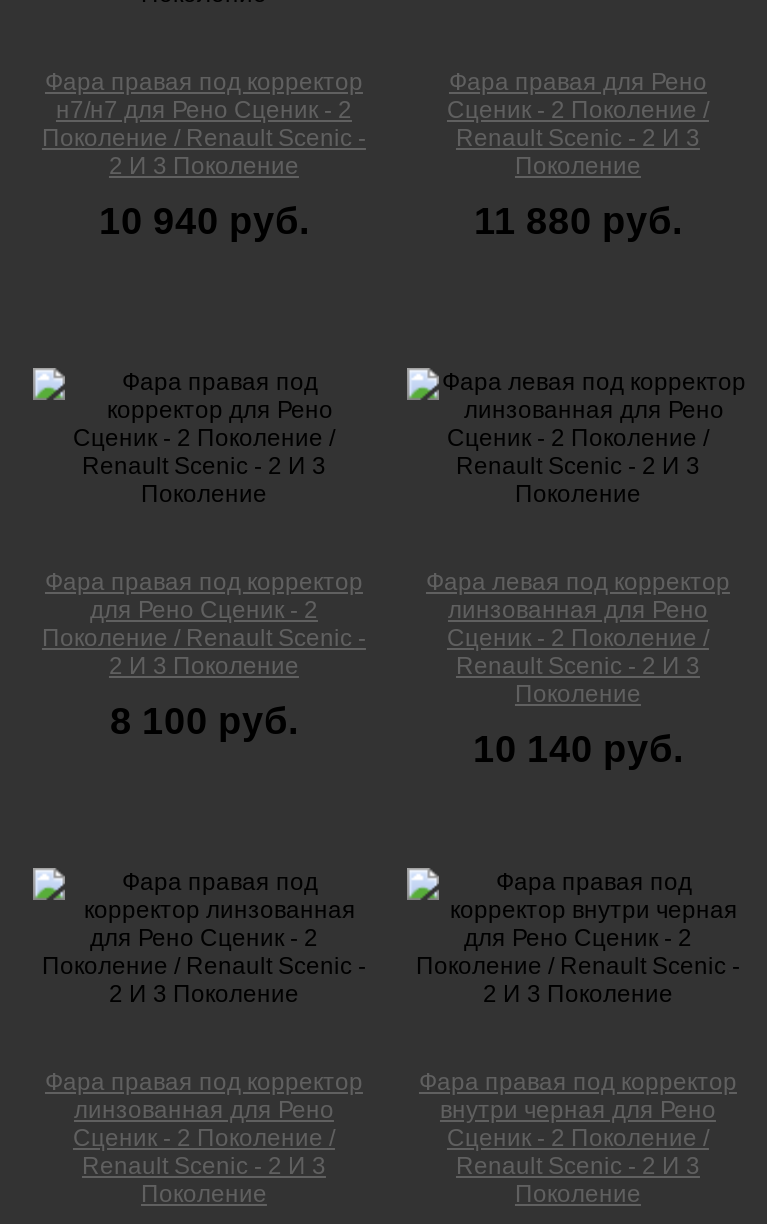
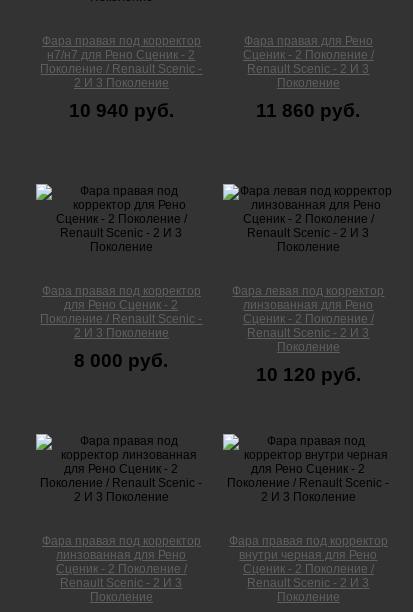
- 11 880 руб.
+ 11 860 руб.

- 8 100 руб.
+ 8 000 руб.

- 10 140 руб.
+ 10 120 руб.
